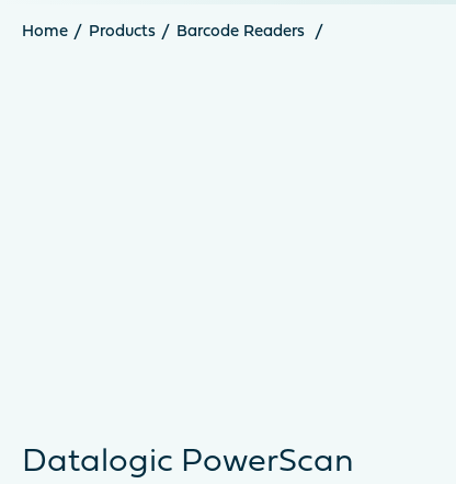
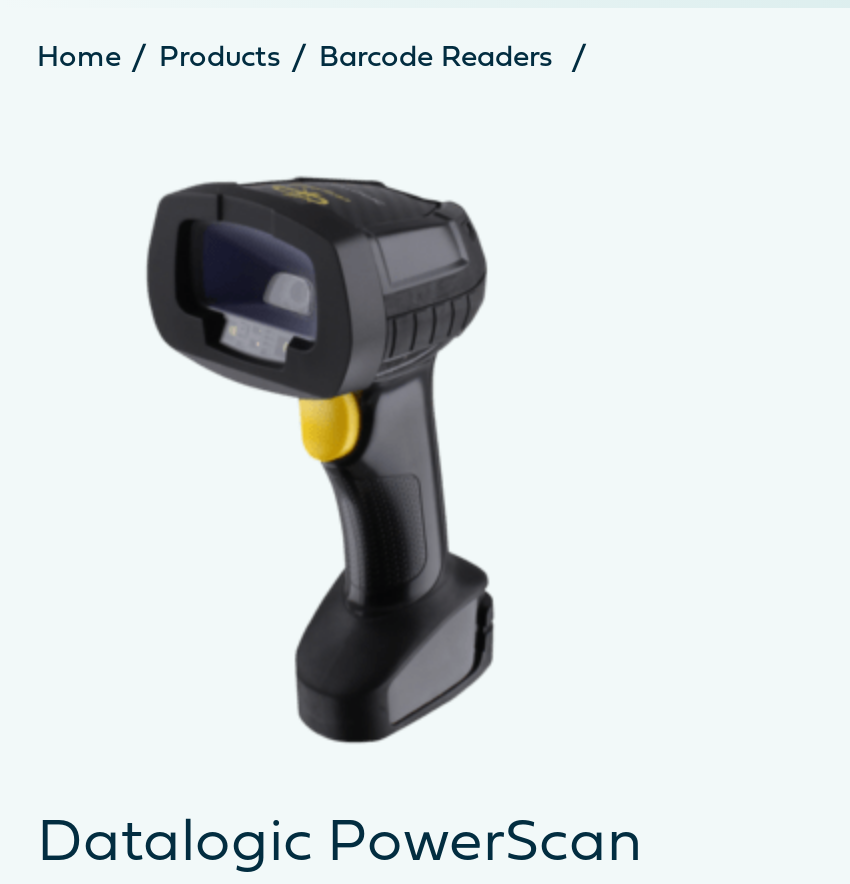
+ [image]
